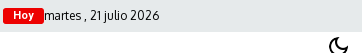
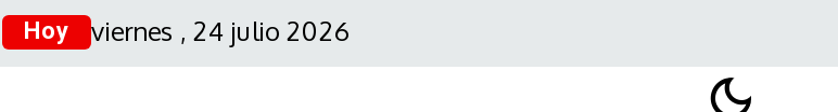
- martes , 21 julio 2026
+ viernes , 24 julio 2026
